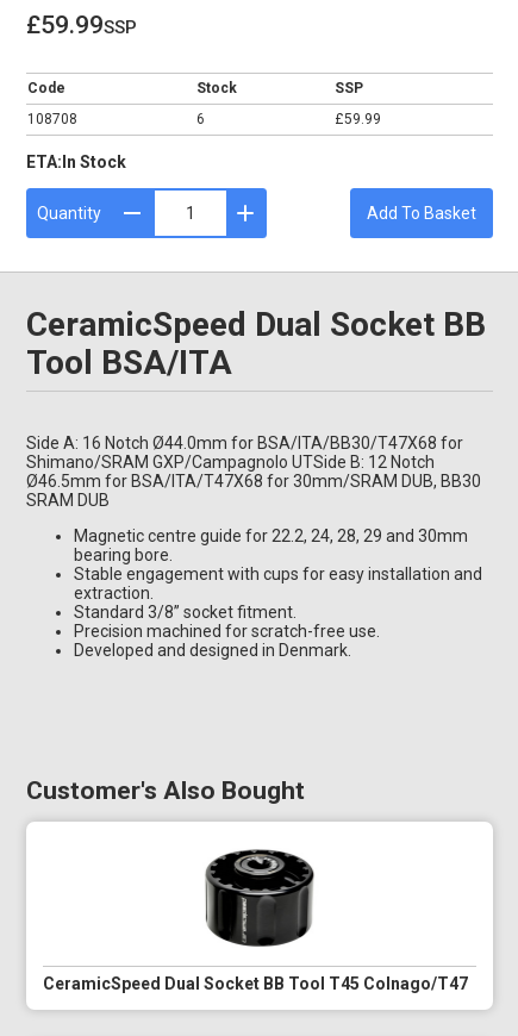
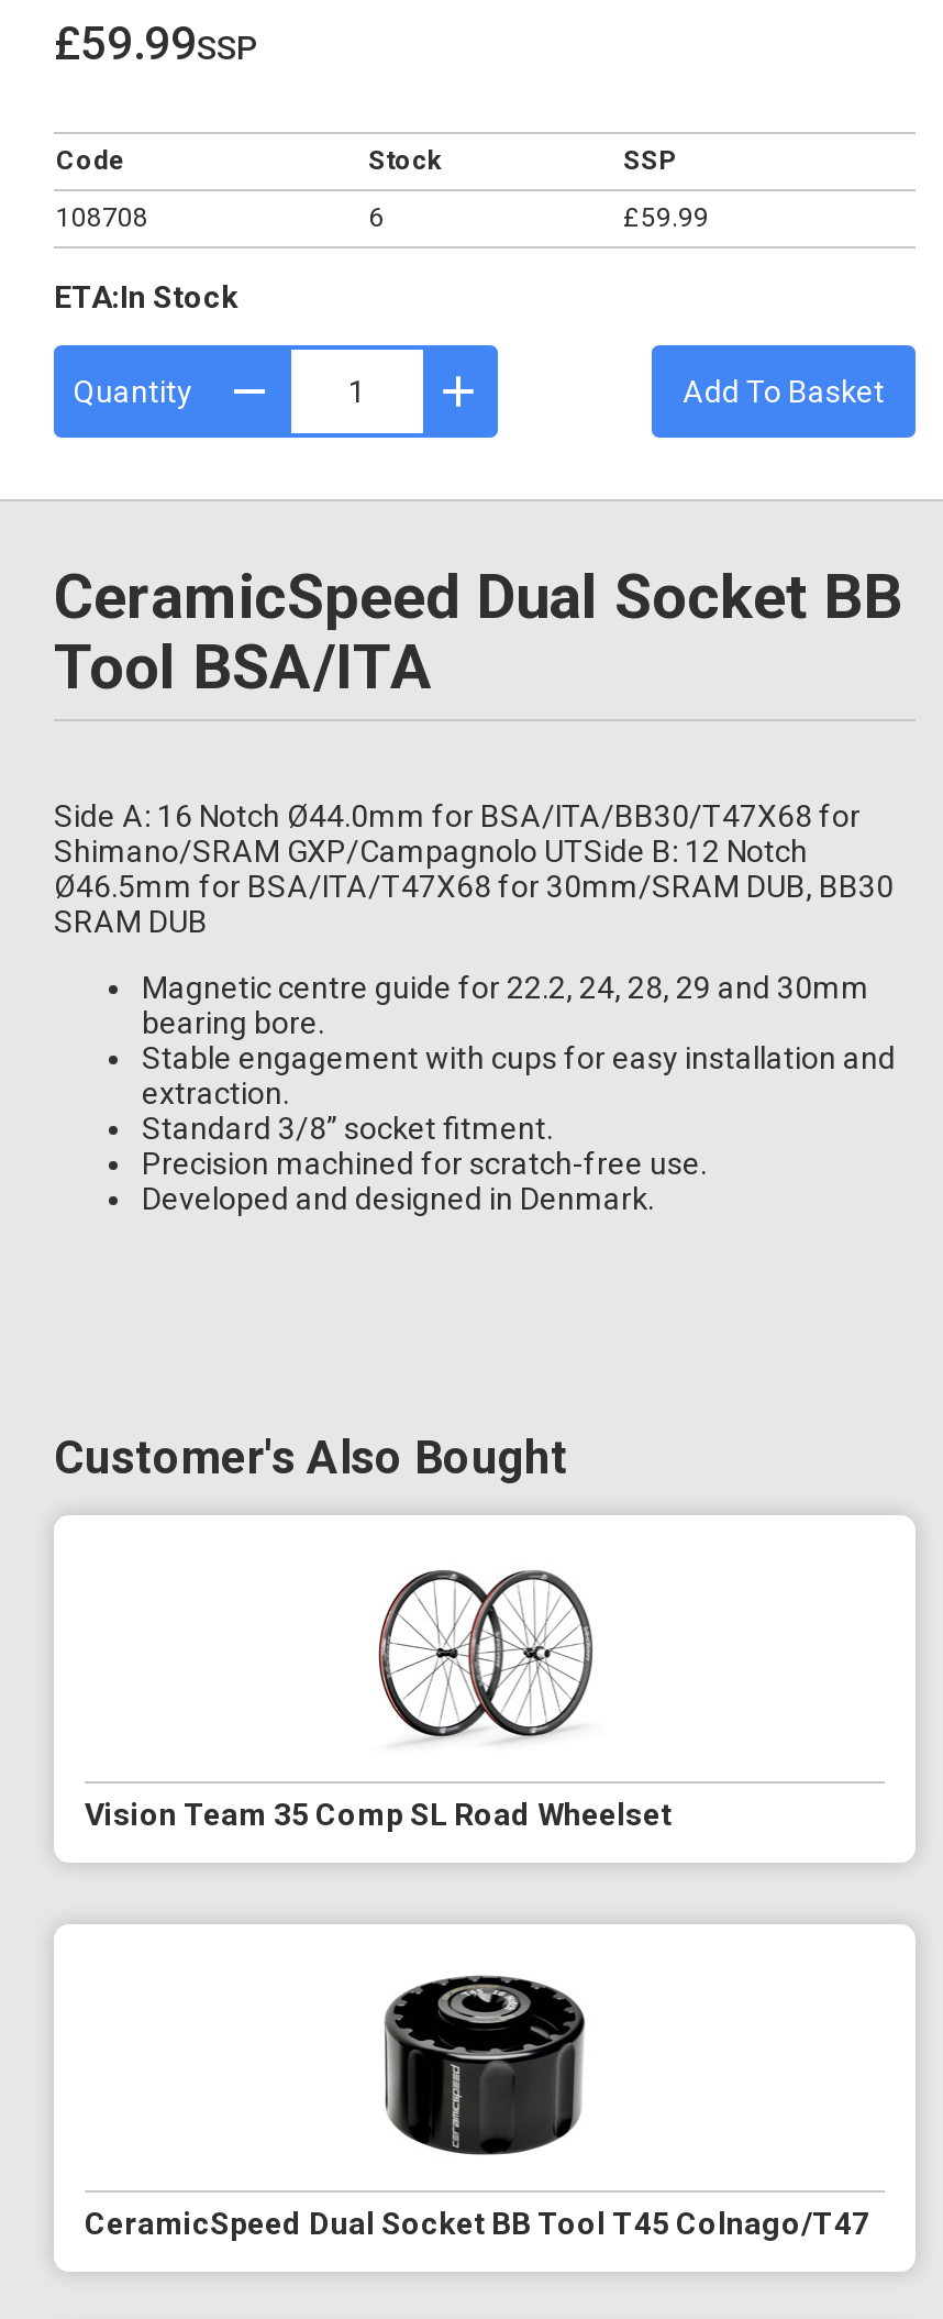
+ [image]
+ Vision Team 35 Comp SL Road Wheelset
